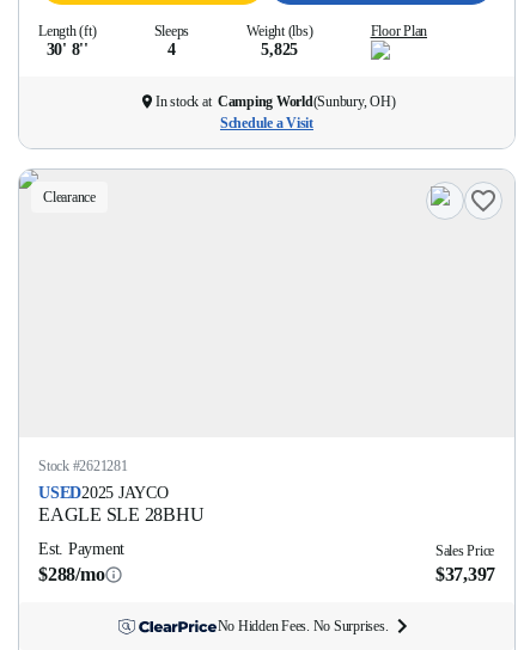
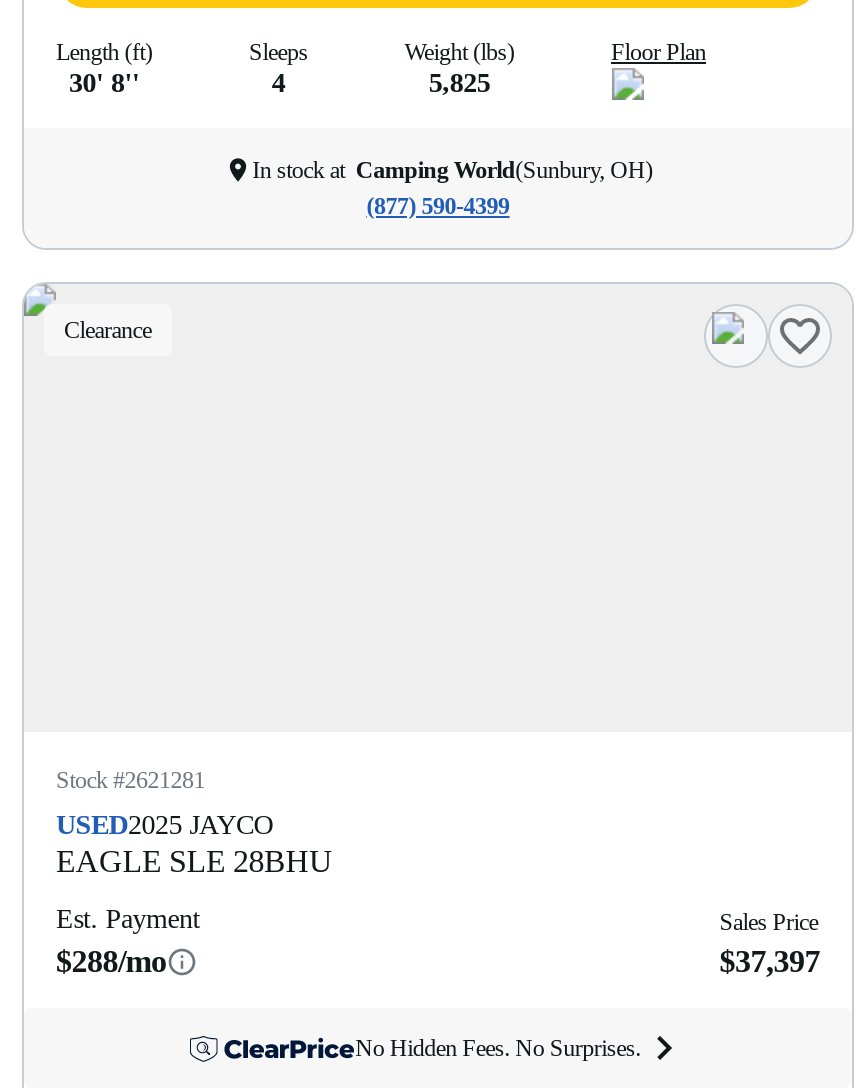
- Schedule a Visit
+ (877) 590-4399
